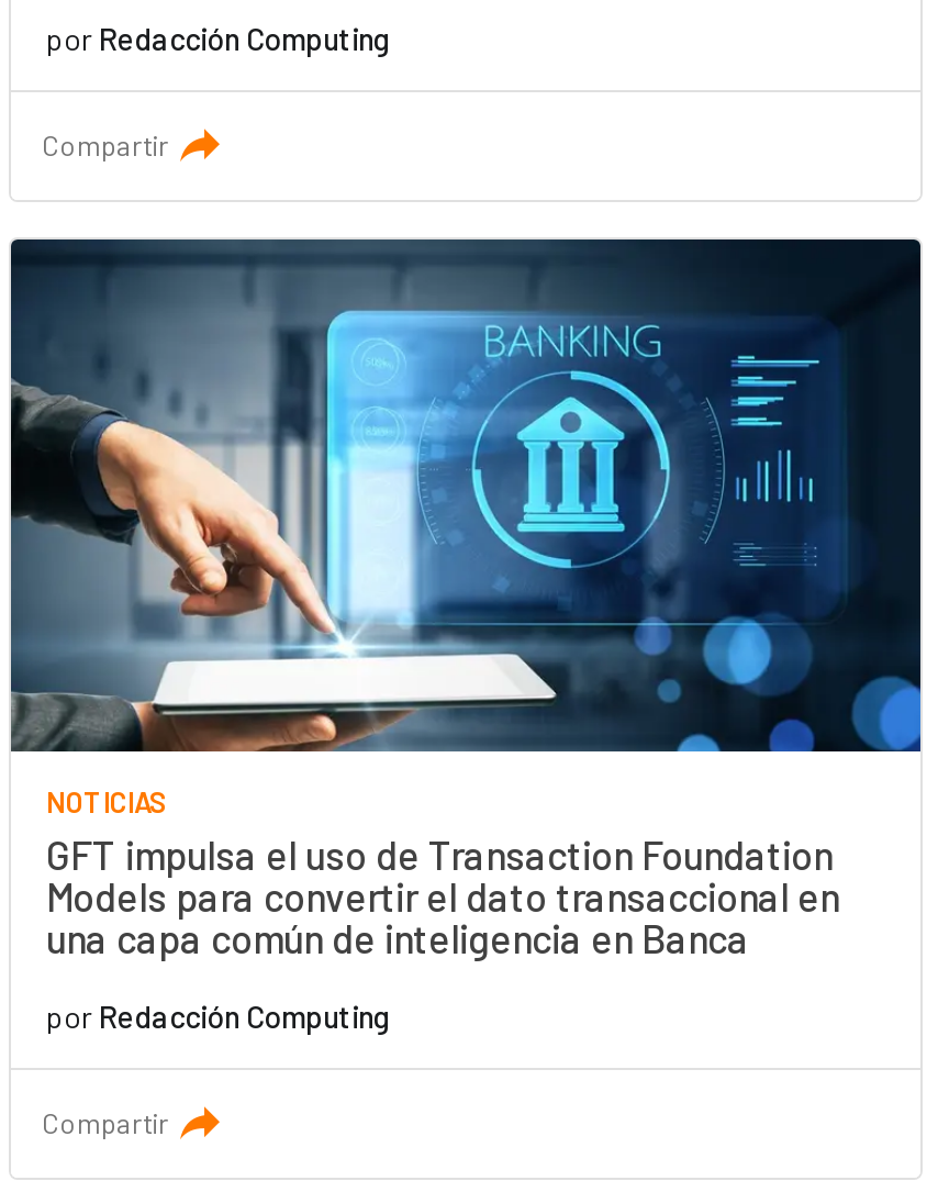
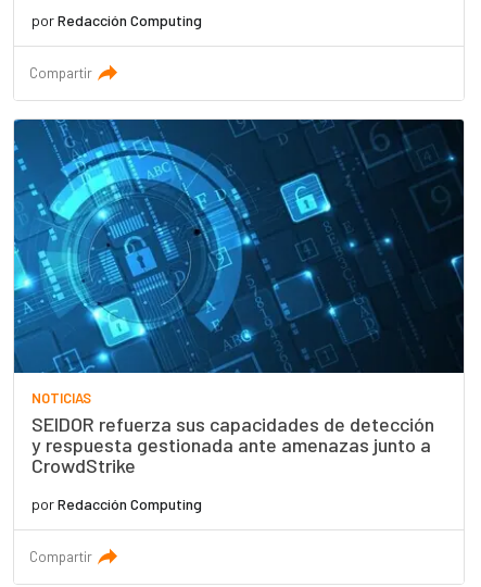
- [image]
- GFT impulsa el uso de Transaction Foundation
- Models para convertir el dato transaccional en
- una capa común de inteligencia en Banca
+ [image]
+ SEIDOR refuerza sus capacidades de detección
+ y respuesta gestionada ante amenazas junto a
+ CrowdStrike
